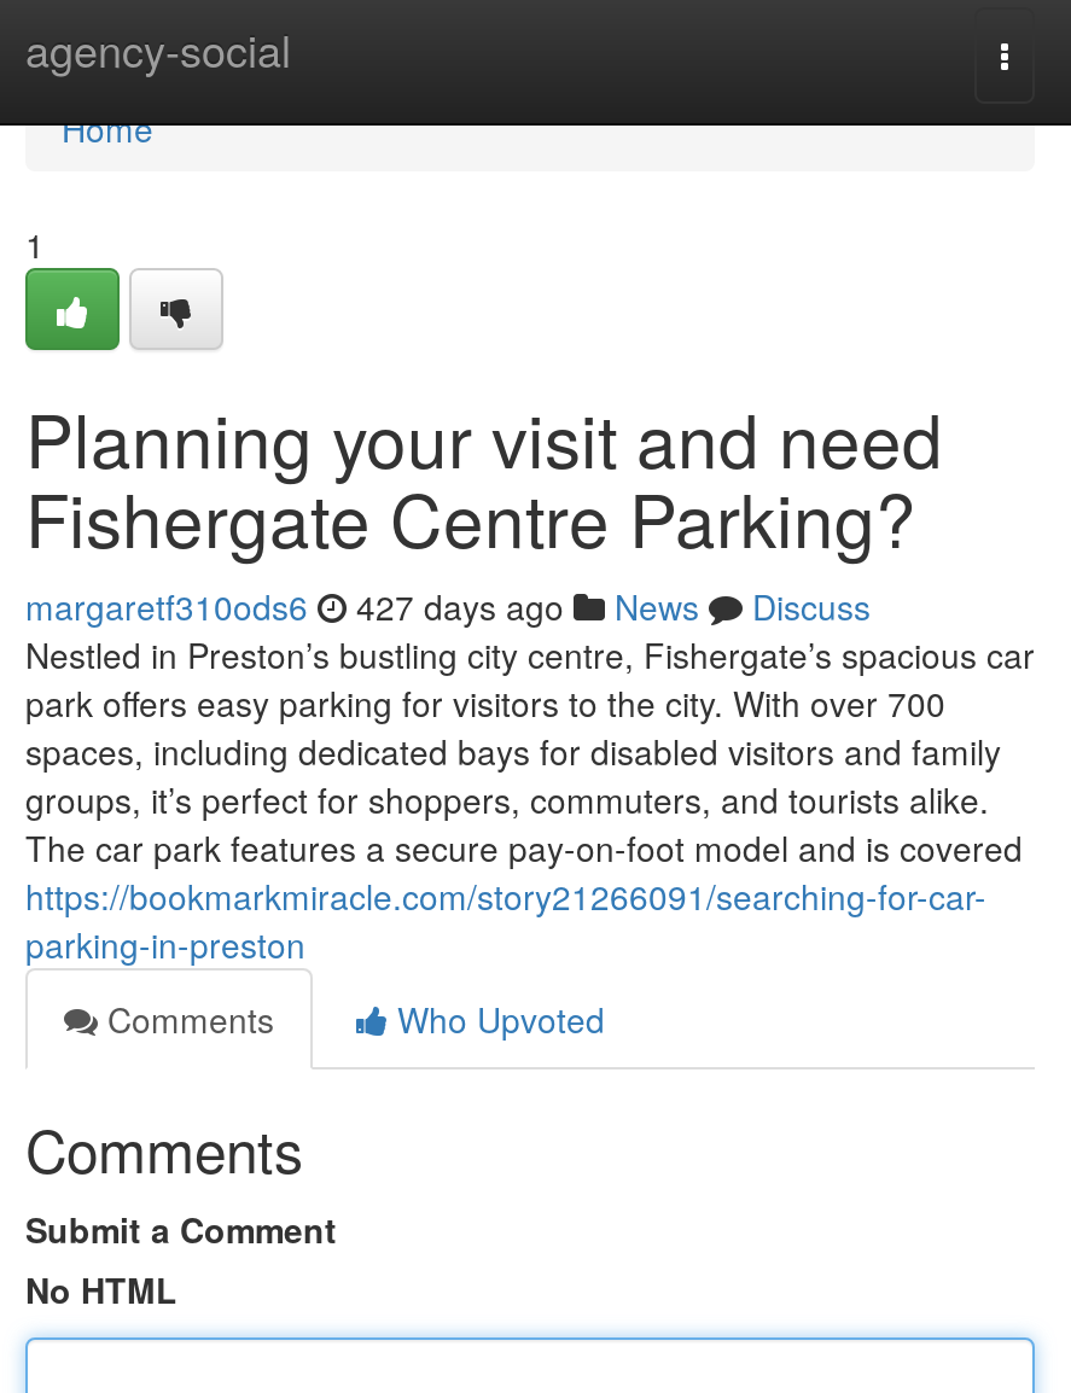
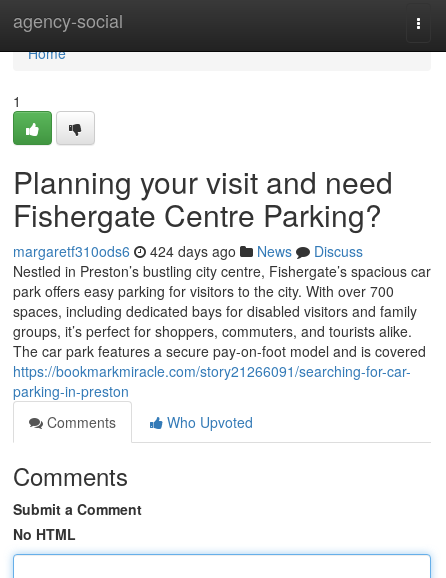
- margaretf310ods6 427 days ago News Discuss
+ margaretf310ods6 424 days ago News Discuss
